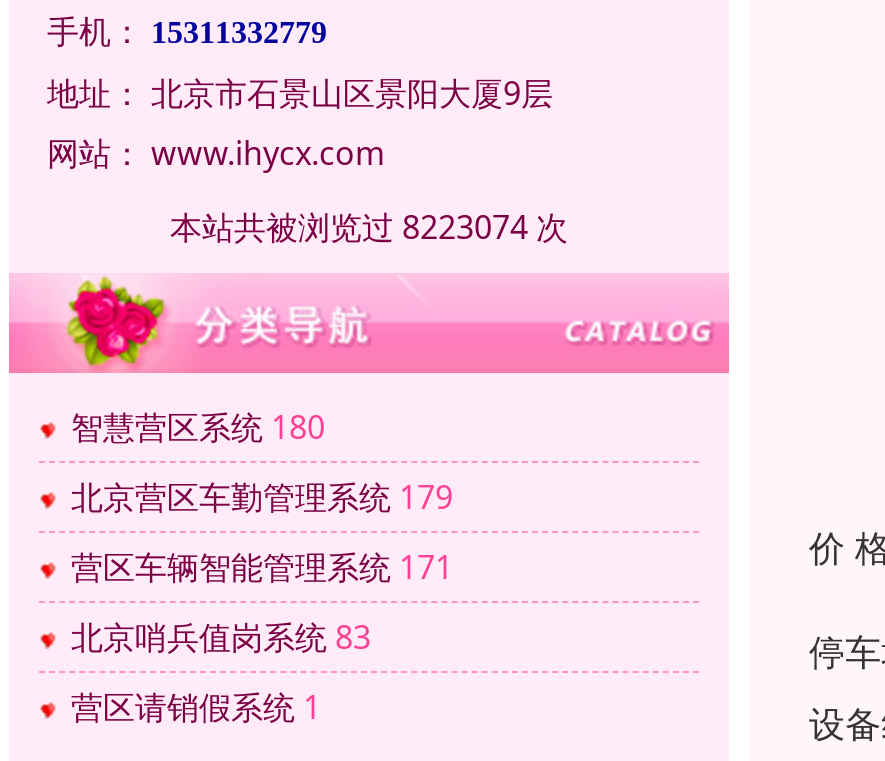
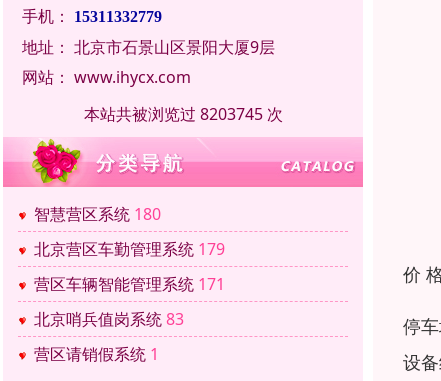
- 本站共被浏览过 8223074 次
+ 本站共被浏览过 8203745 次
